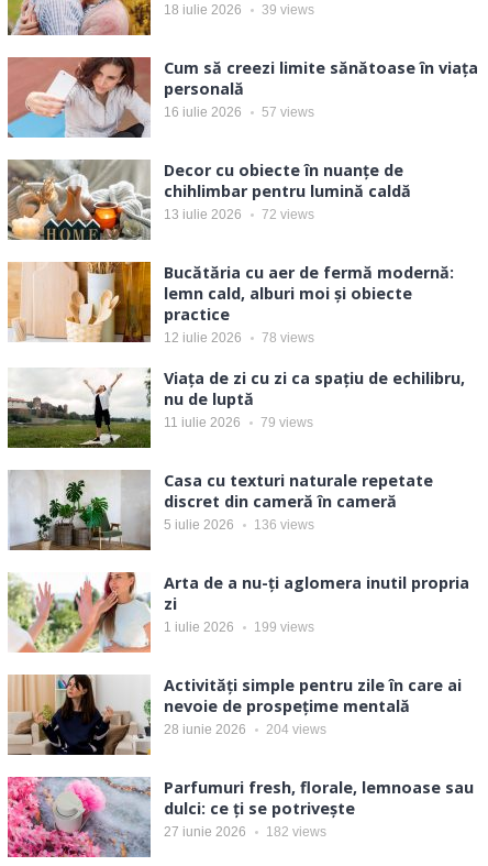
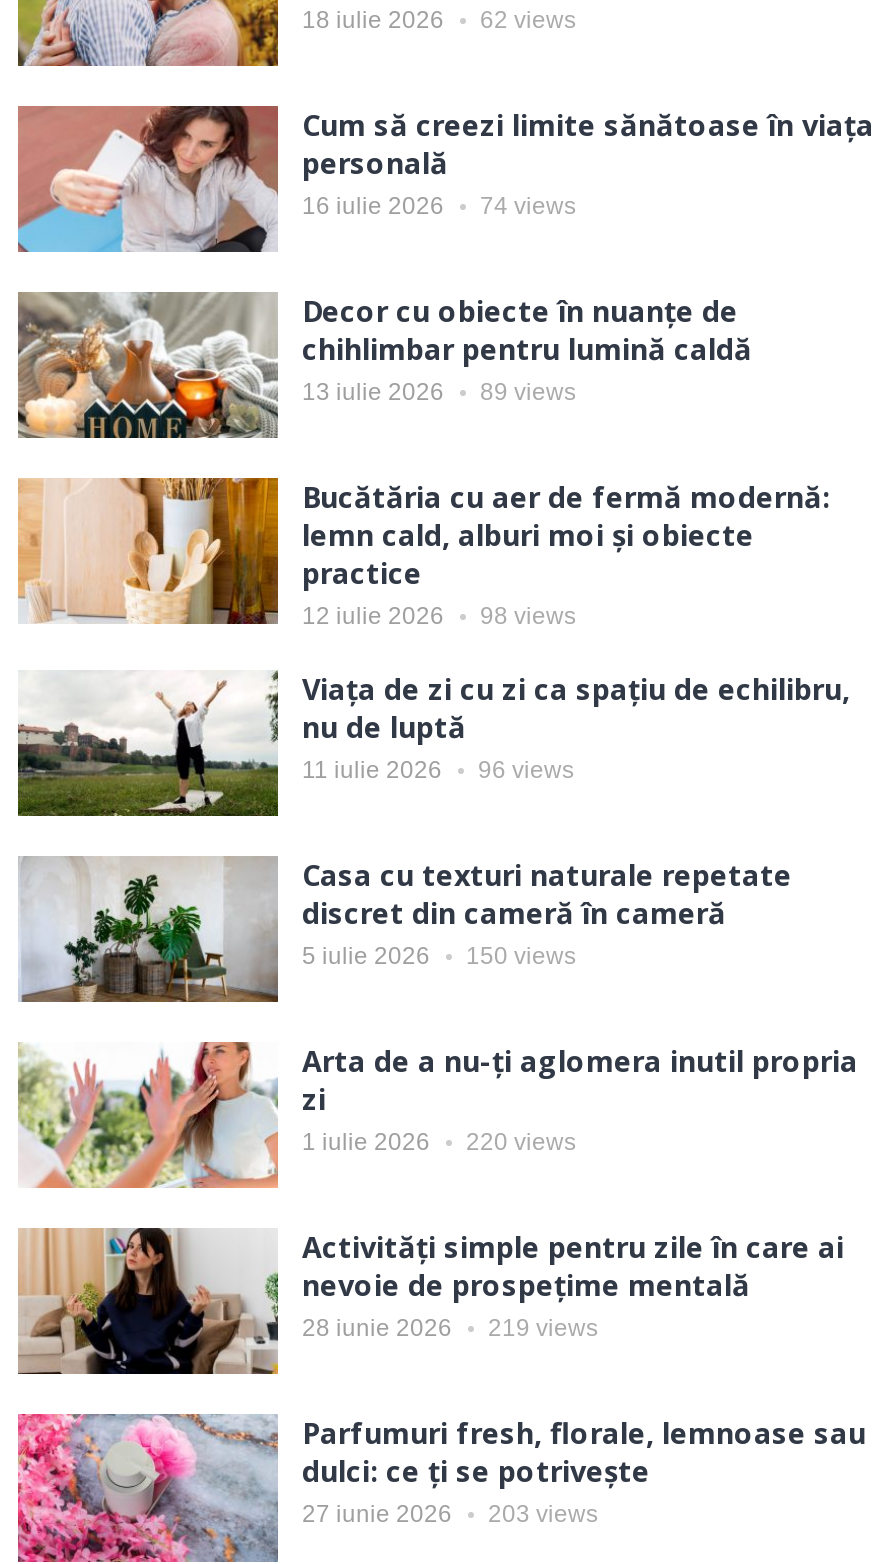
- 18 iulie 2026 39 views
+ 18 iulie 2026 62 views

- 16 iulie 2026 57 views
+ 16 iulie 2026 74 views

- 13 iulie 2026 72 views
+ 13 iulie 2026 89 views

- 12 iulie 2026 78 views
+ 12 iulie 2026 98 views

- 11 iulie 2026 79 views
+ 11 iulie 2026 96 views

- 5 iulie 2026 136 views
+ 5 iulie 2026 150 views

- 1 iulie 2026 199 views
+ 1 iulie 2026 220 views

- 28 iunie 2026 204 views
+ 28 iunie 2026 219 views

- 27 iunie 2026 182 views
+ 27 iunie 2026 203 views
